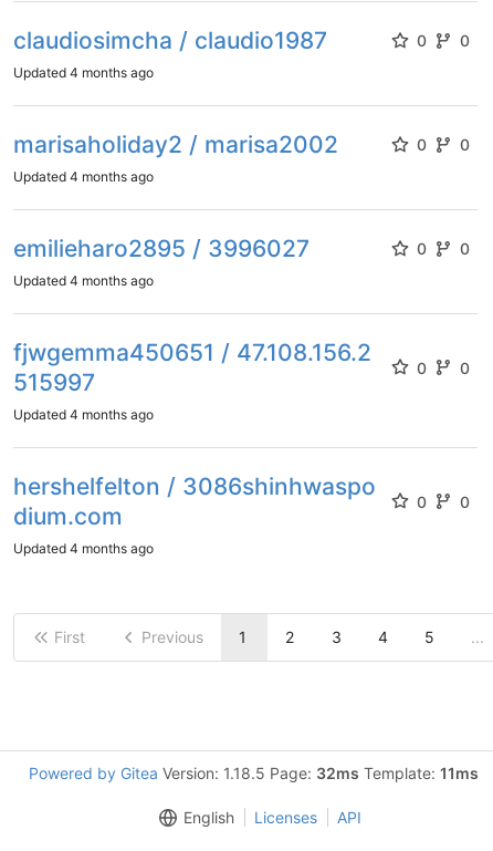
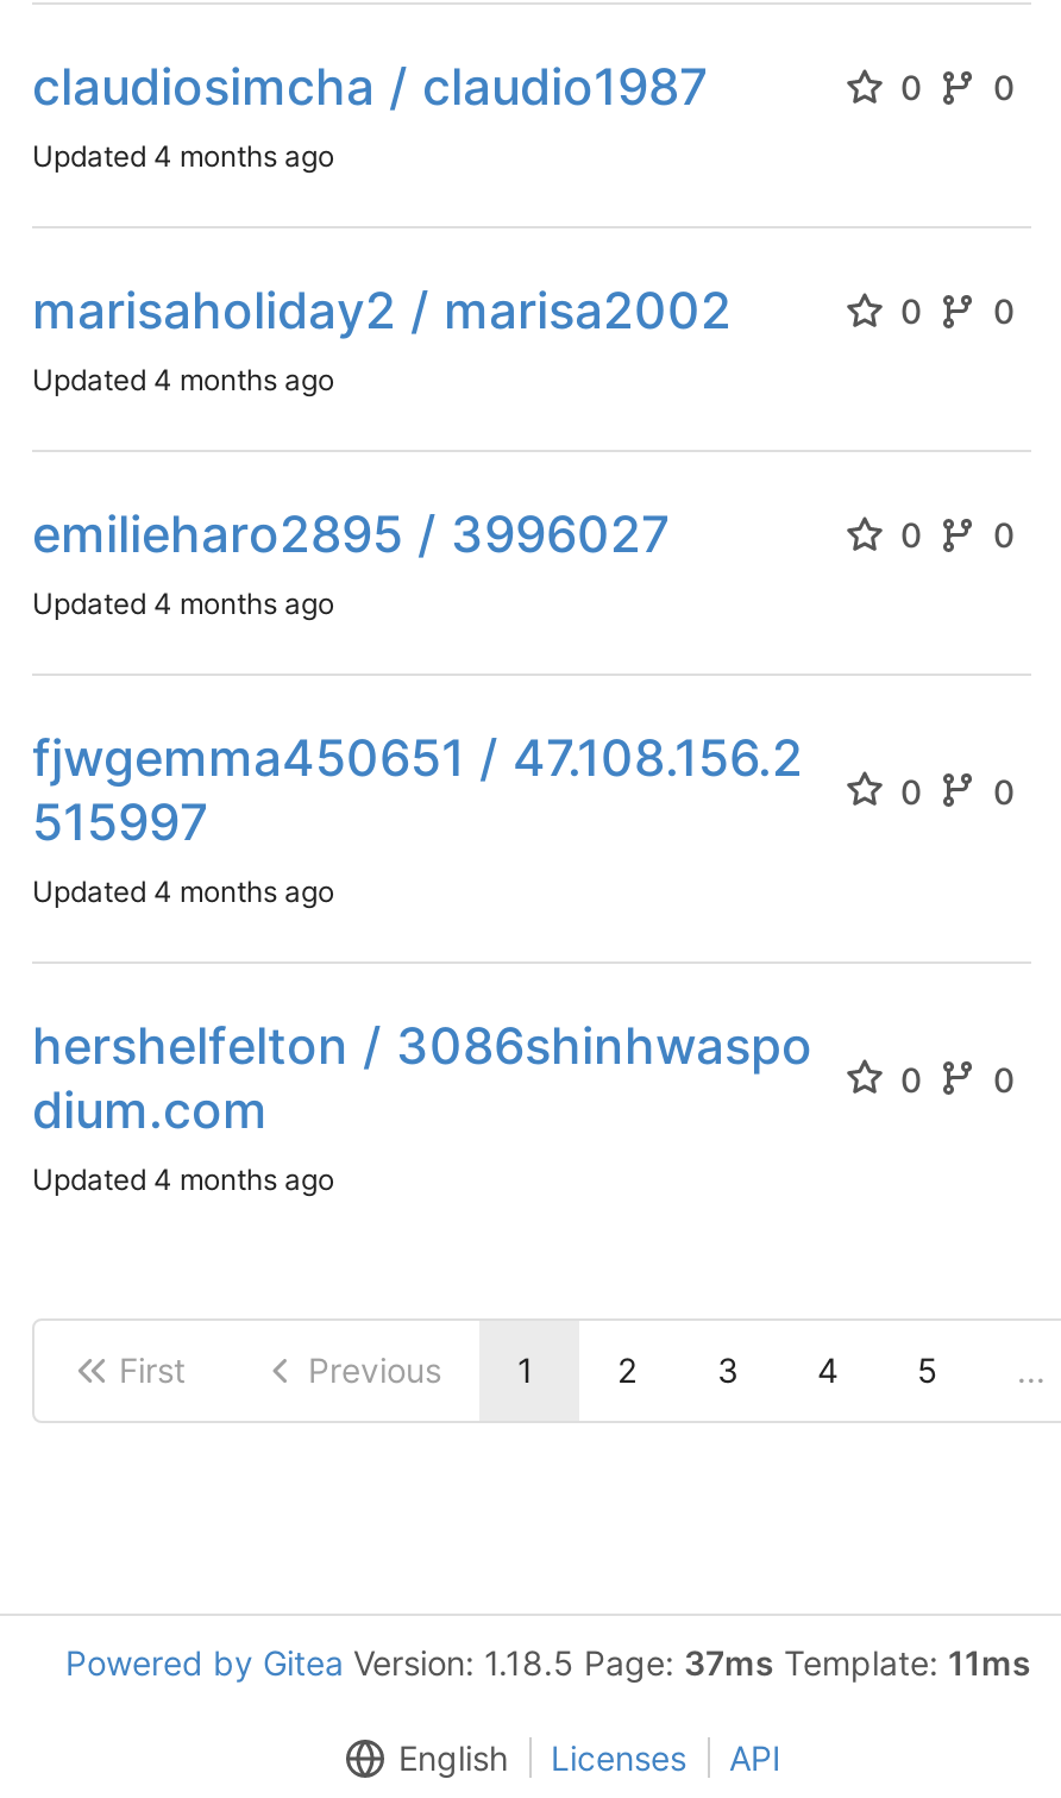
- Powered by Gitea Version: 1.18.5 Page: 32ms Template: 11ms
+ Powered by Gitea Version: 1.18.5 Page: 37ms Template: 11ms
